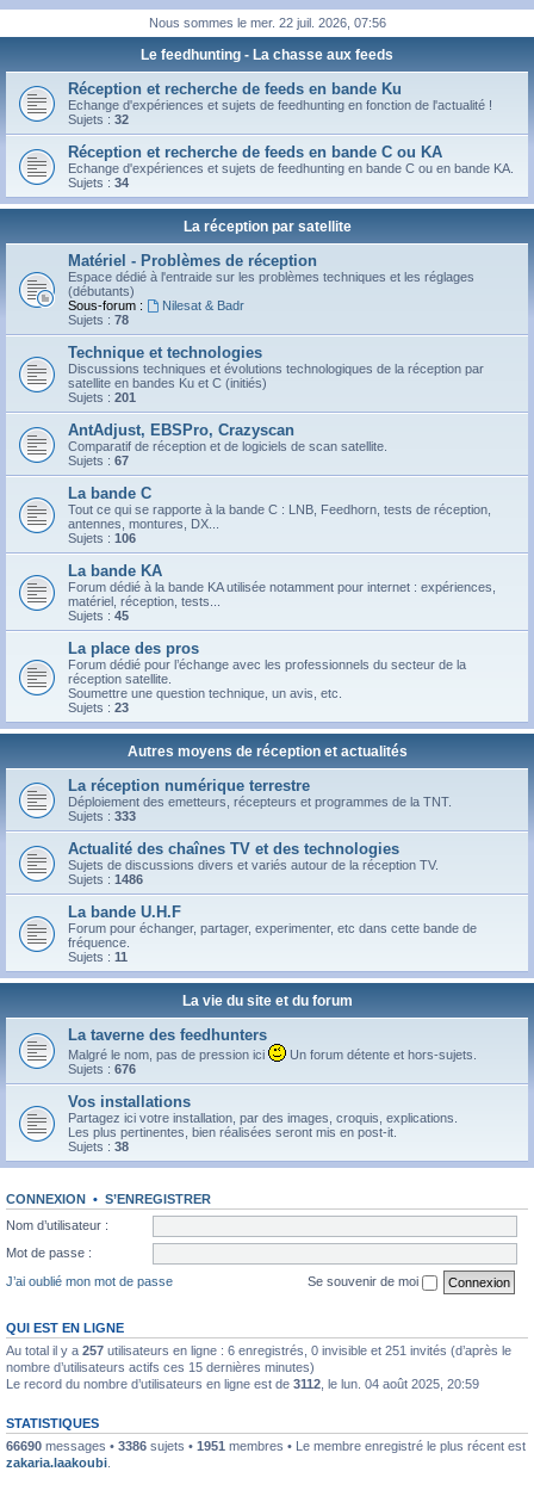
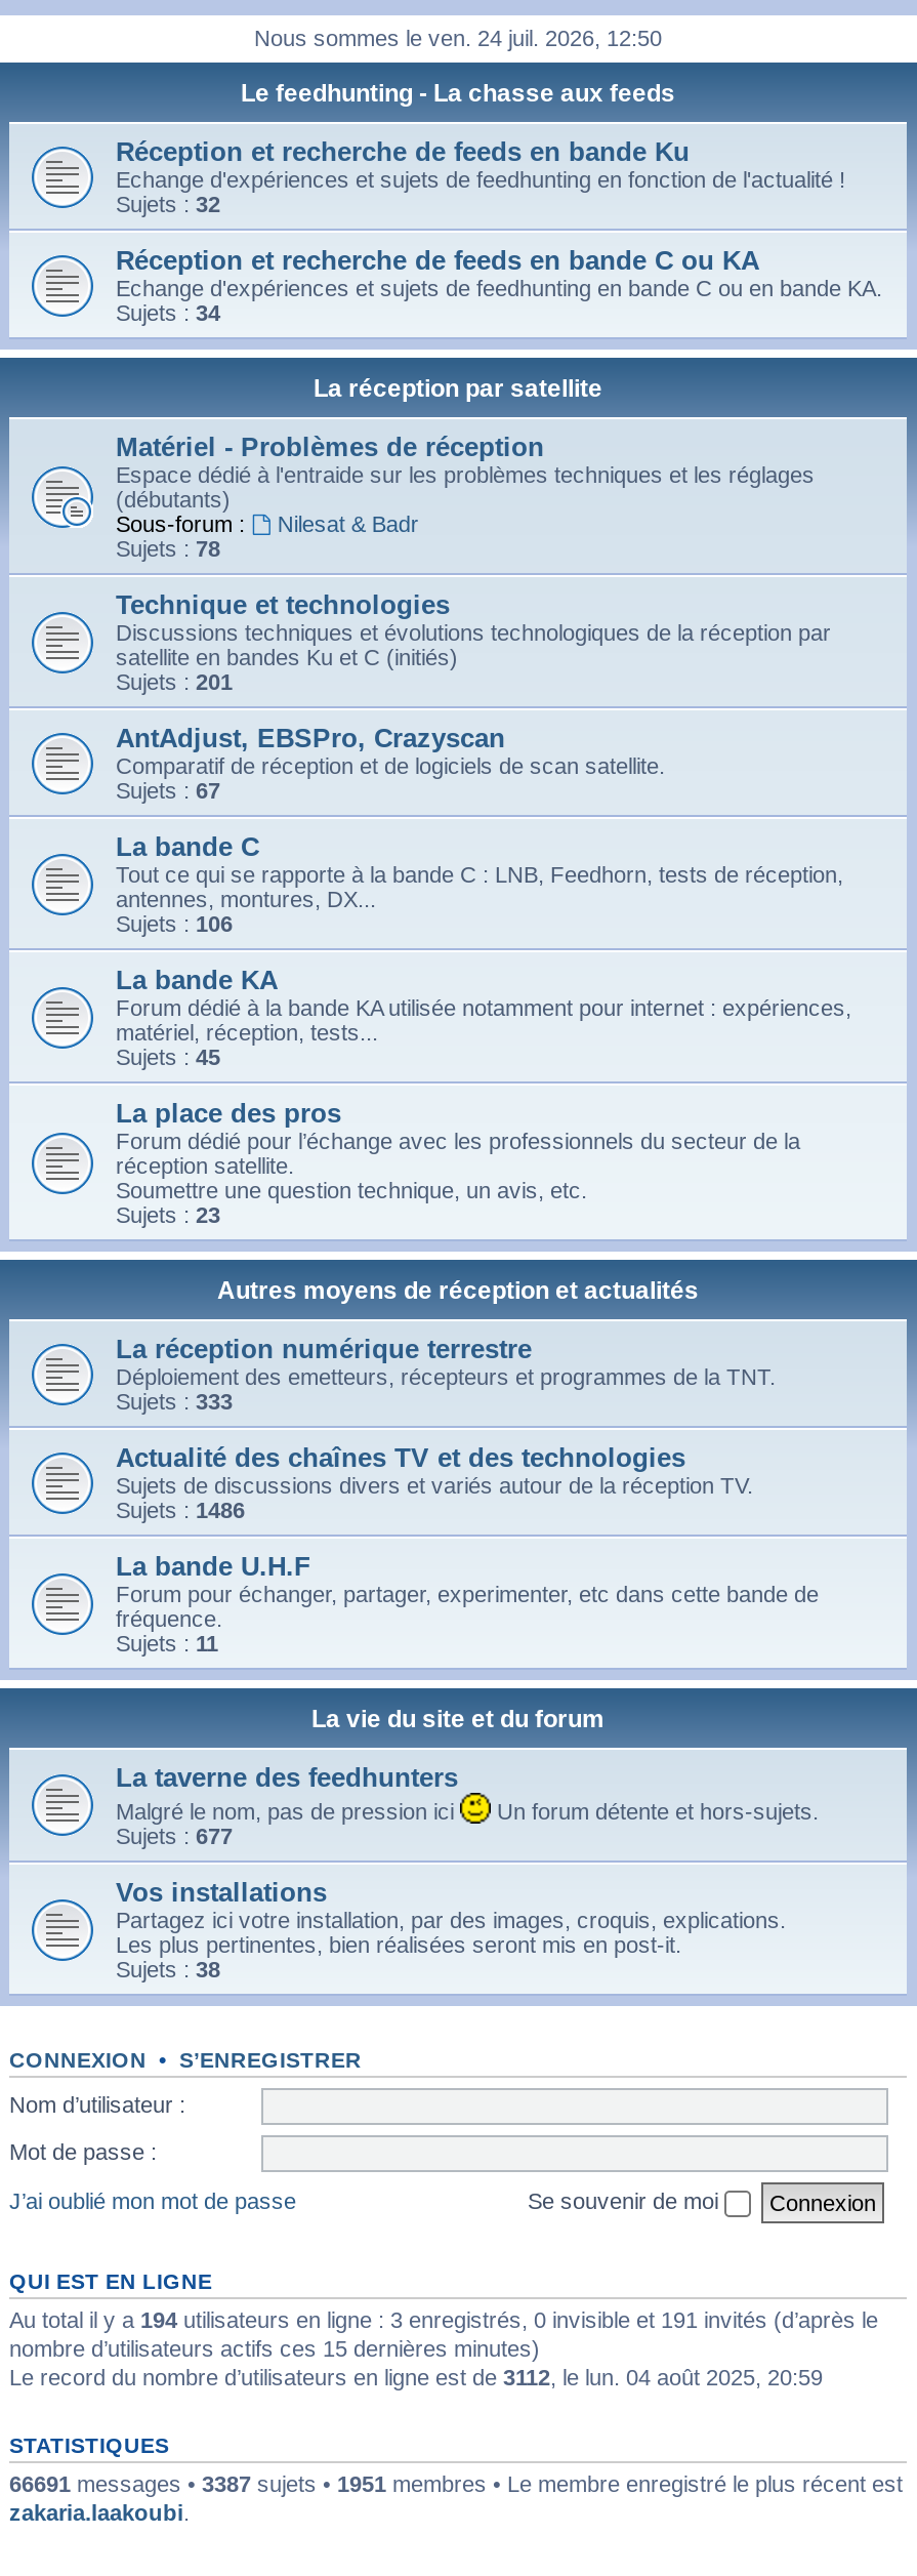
- Nous sommes le mer. 22 juil. 2026, 07:56
+ Nous sommes le ven. 24 juil. 2026, 12:50

- Sujets : 676
+ Sujets : 677

- Au total il y a 257 utilisateurs en ligne : 6 enregistrés, 0 invisible et 251 invités (d’après le
+ Au total il y a 194 utilisateurs en ligne : 3 enregistrés, 0 invisible et 191 invités (d’après le

- 66690 messages • 3386 sujets • 1951 membres • Le membre enregistré le plus récent est
+ 66691 messages • 3387 sujets • 1951 membres • Le membre enregistré le plus récent est
